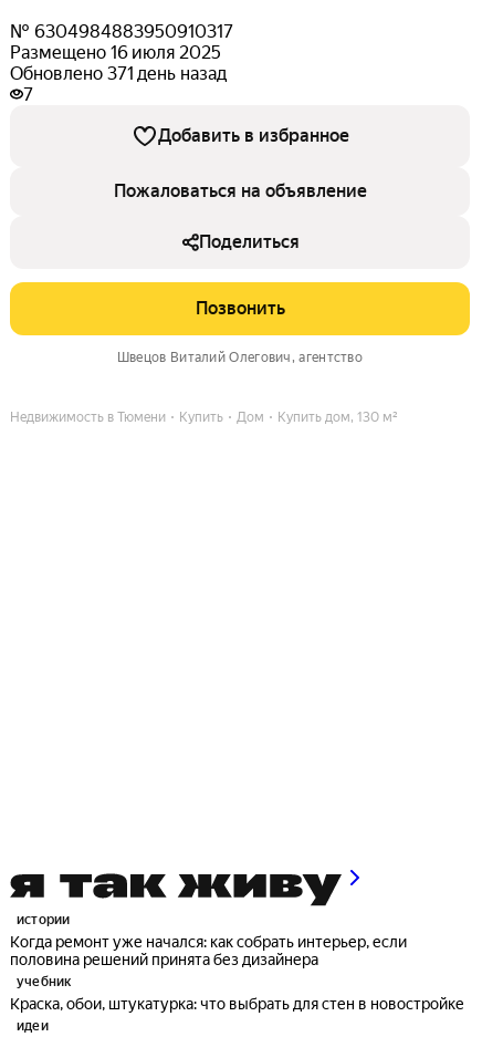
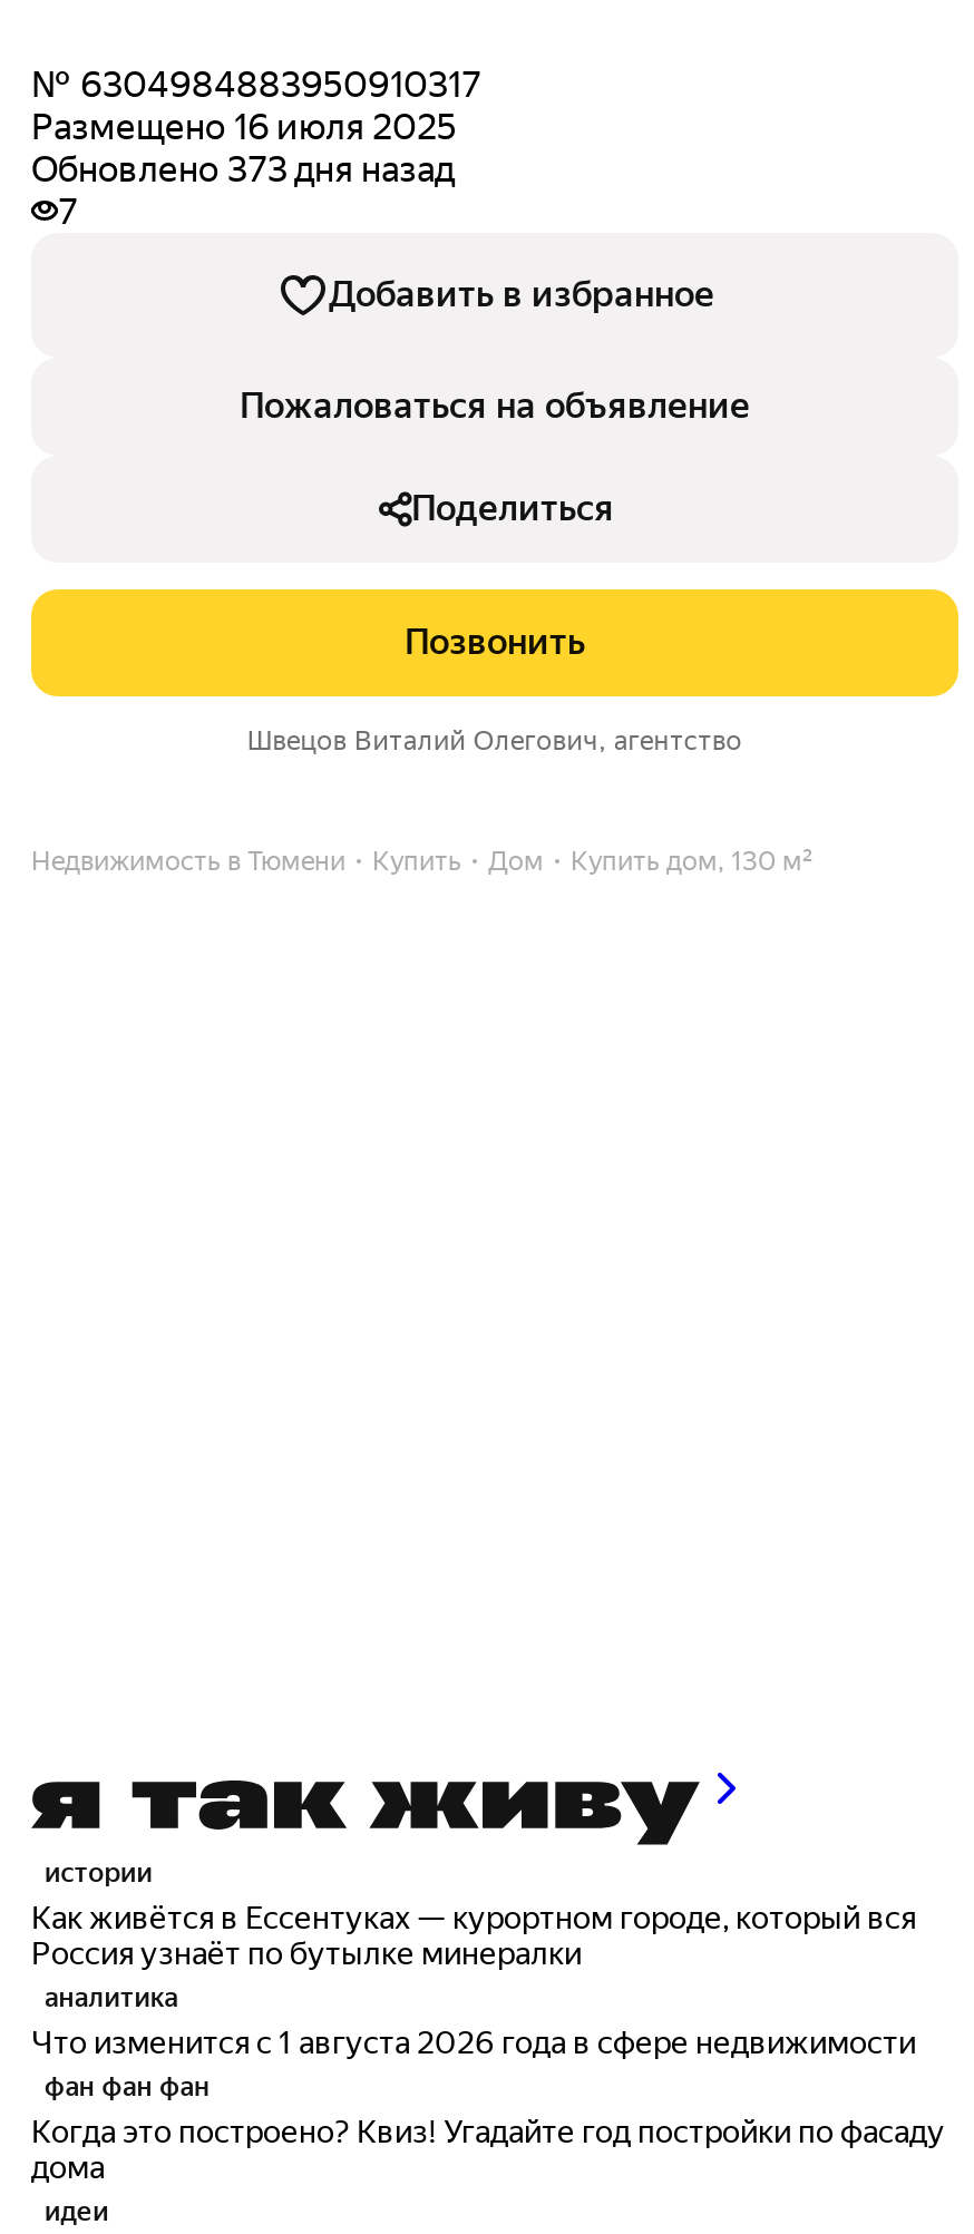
- Обновлено 371 день назад
+ Обновлено 373 дня назад

- Когда ремонт уже начался: как собрать интерьер, если
- половина решений принята без дизайнера
- учебник
- Краска, обои, штукатурка: что выбрать для стен в новостройке
+ Как живётся в Ессентуках — курортном городе, который вся
+ Россия узнаёт по бутылке минералки
+ аналитика
+ Что изменится с 1 августа 2026 года в сфере недвижимости
+ фан фан фан
+ Когда это построено? Квиз! Угадайте год постройки по фасаду
+ дома
